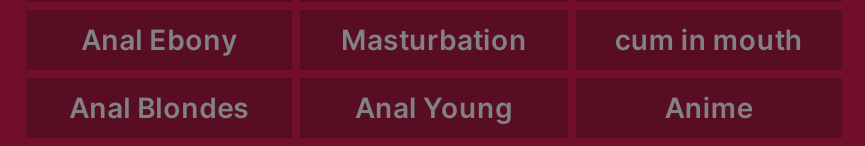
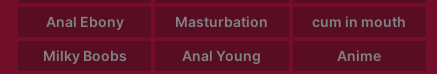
- Anal Blondes
+ Milky Boobs
